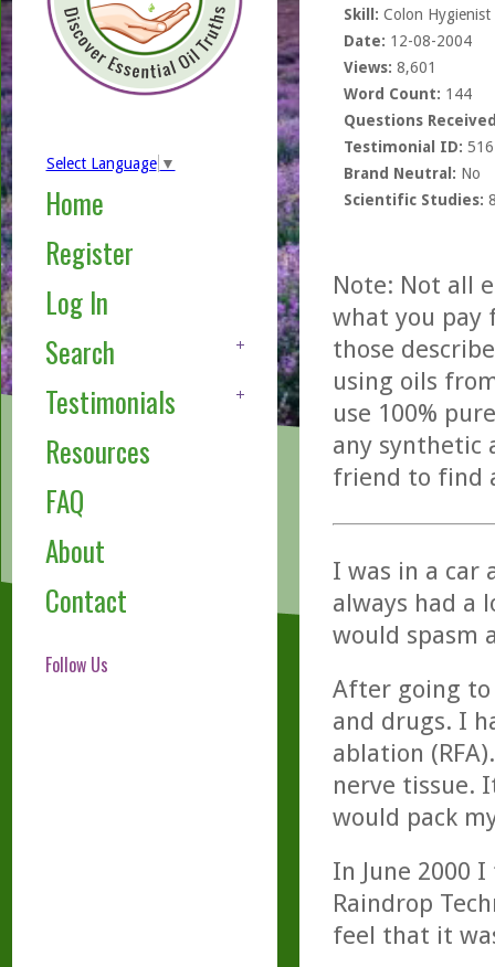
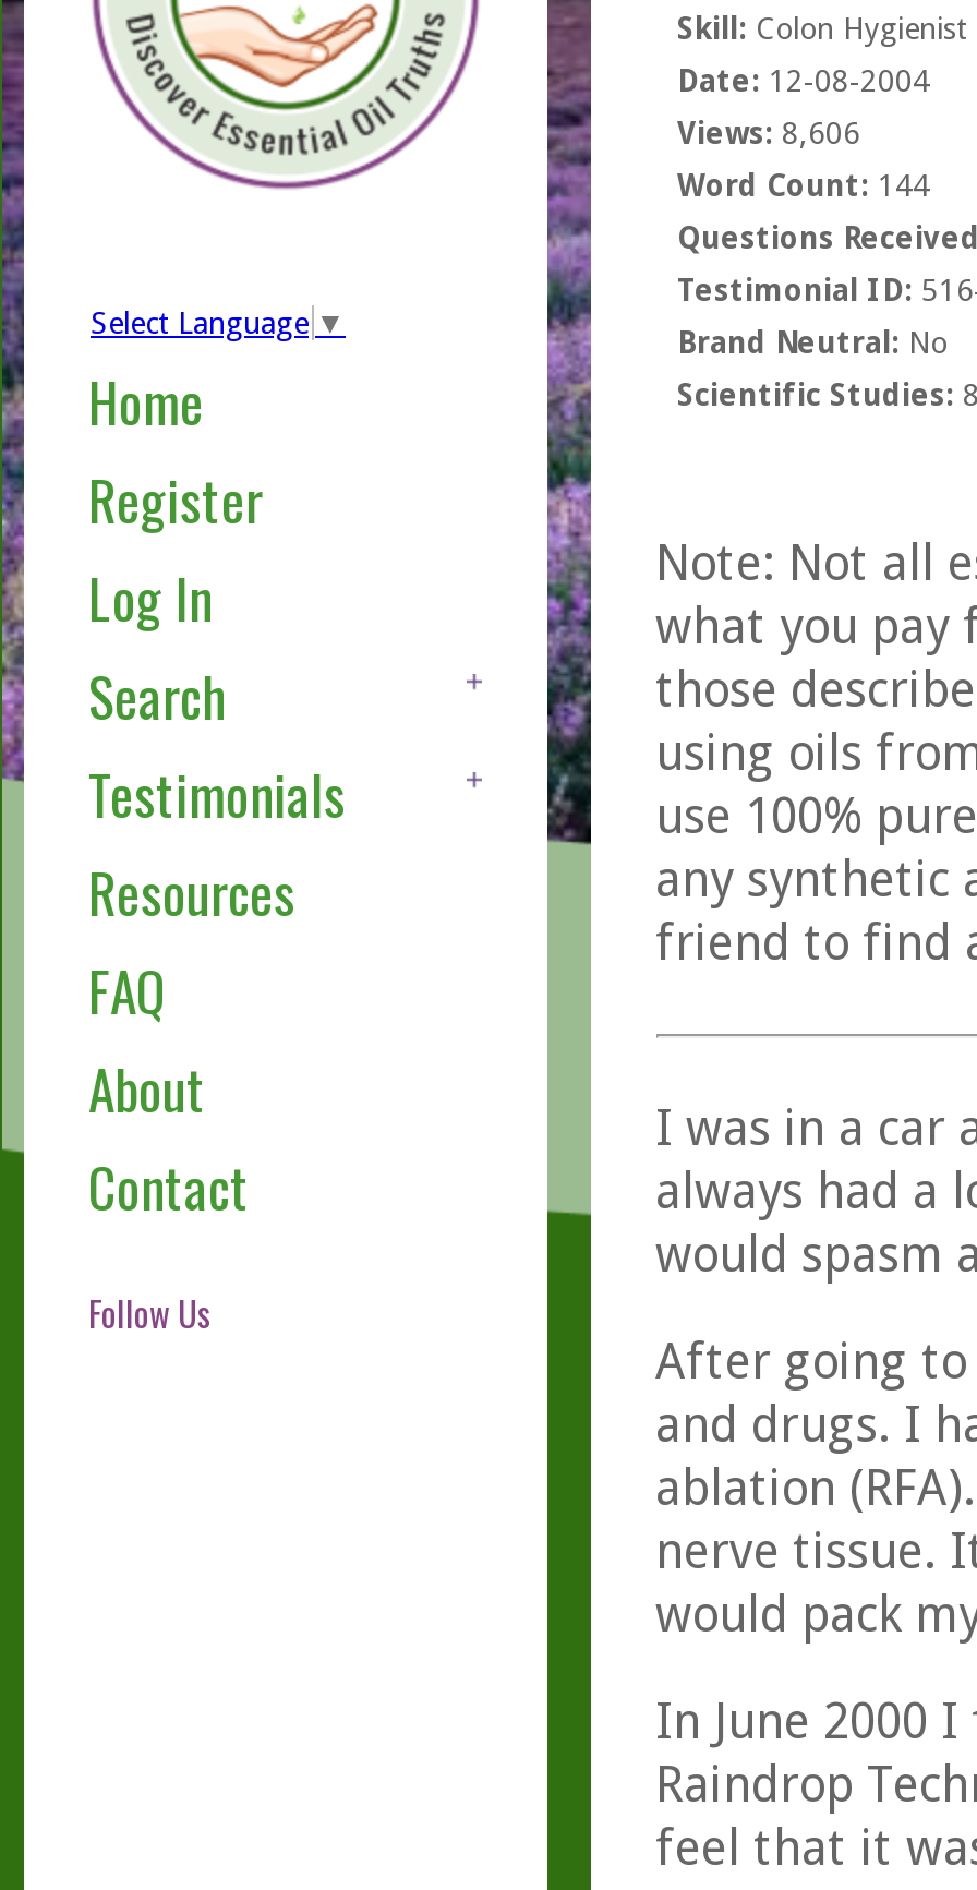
- Views: 8,601
+ Views: 8,606
